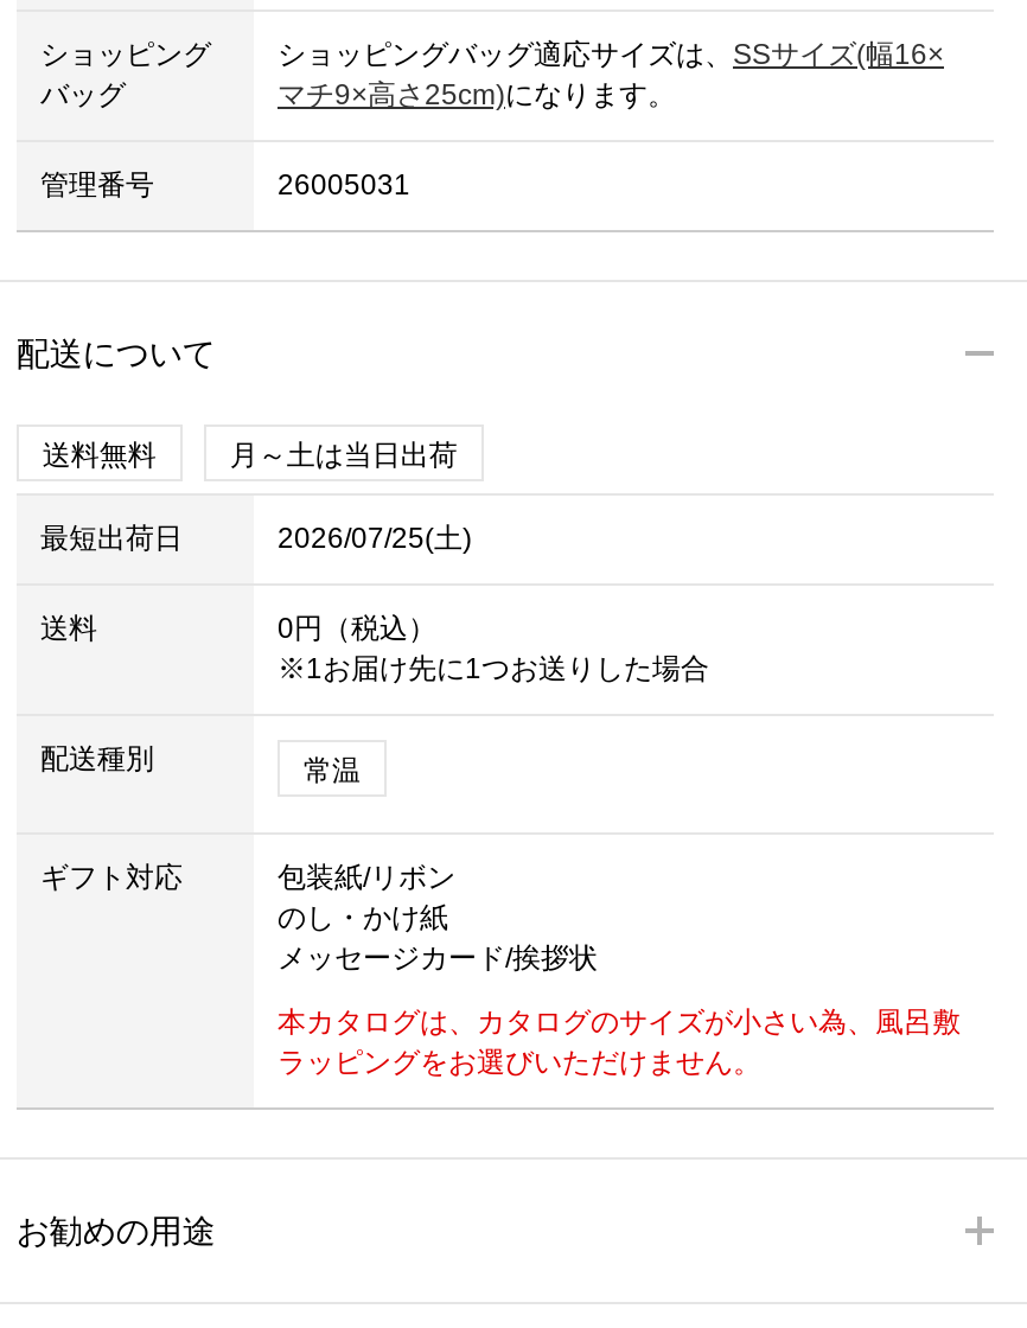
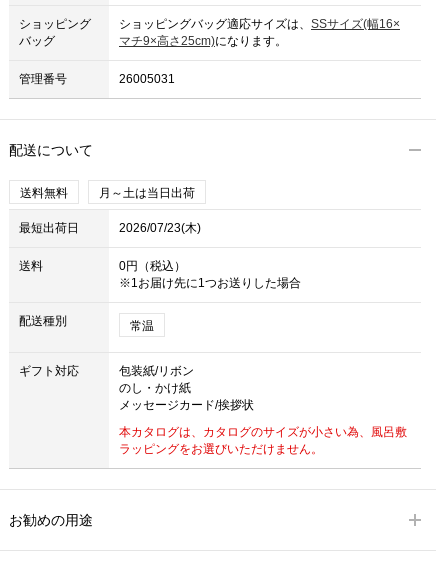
- 2026/07/25(土)
+ 2026/07/23(木)
